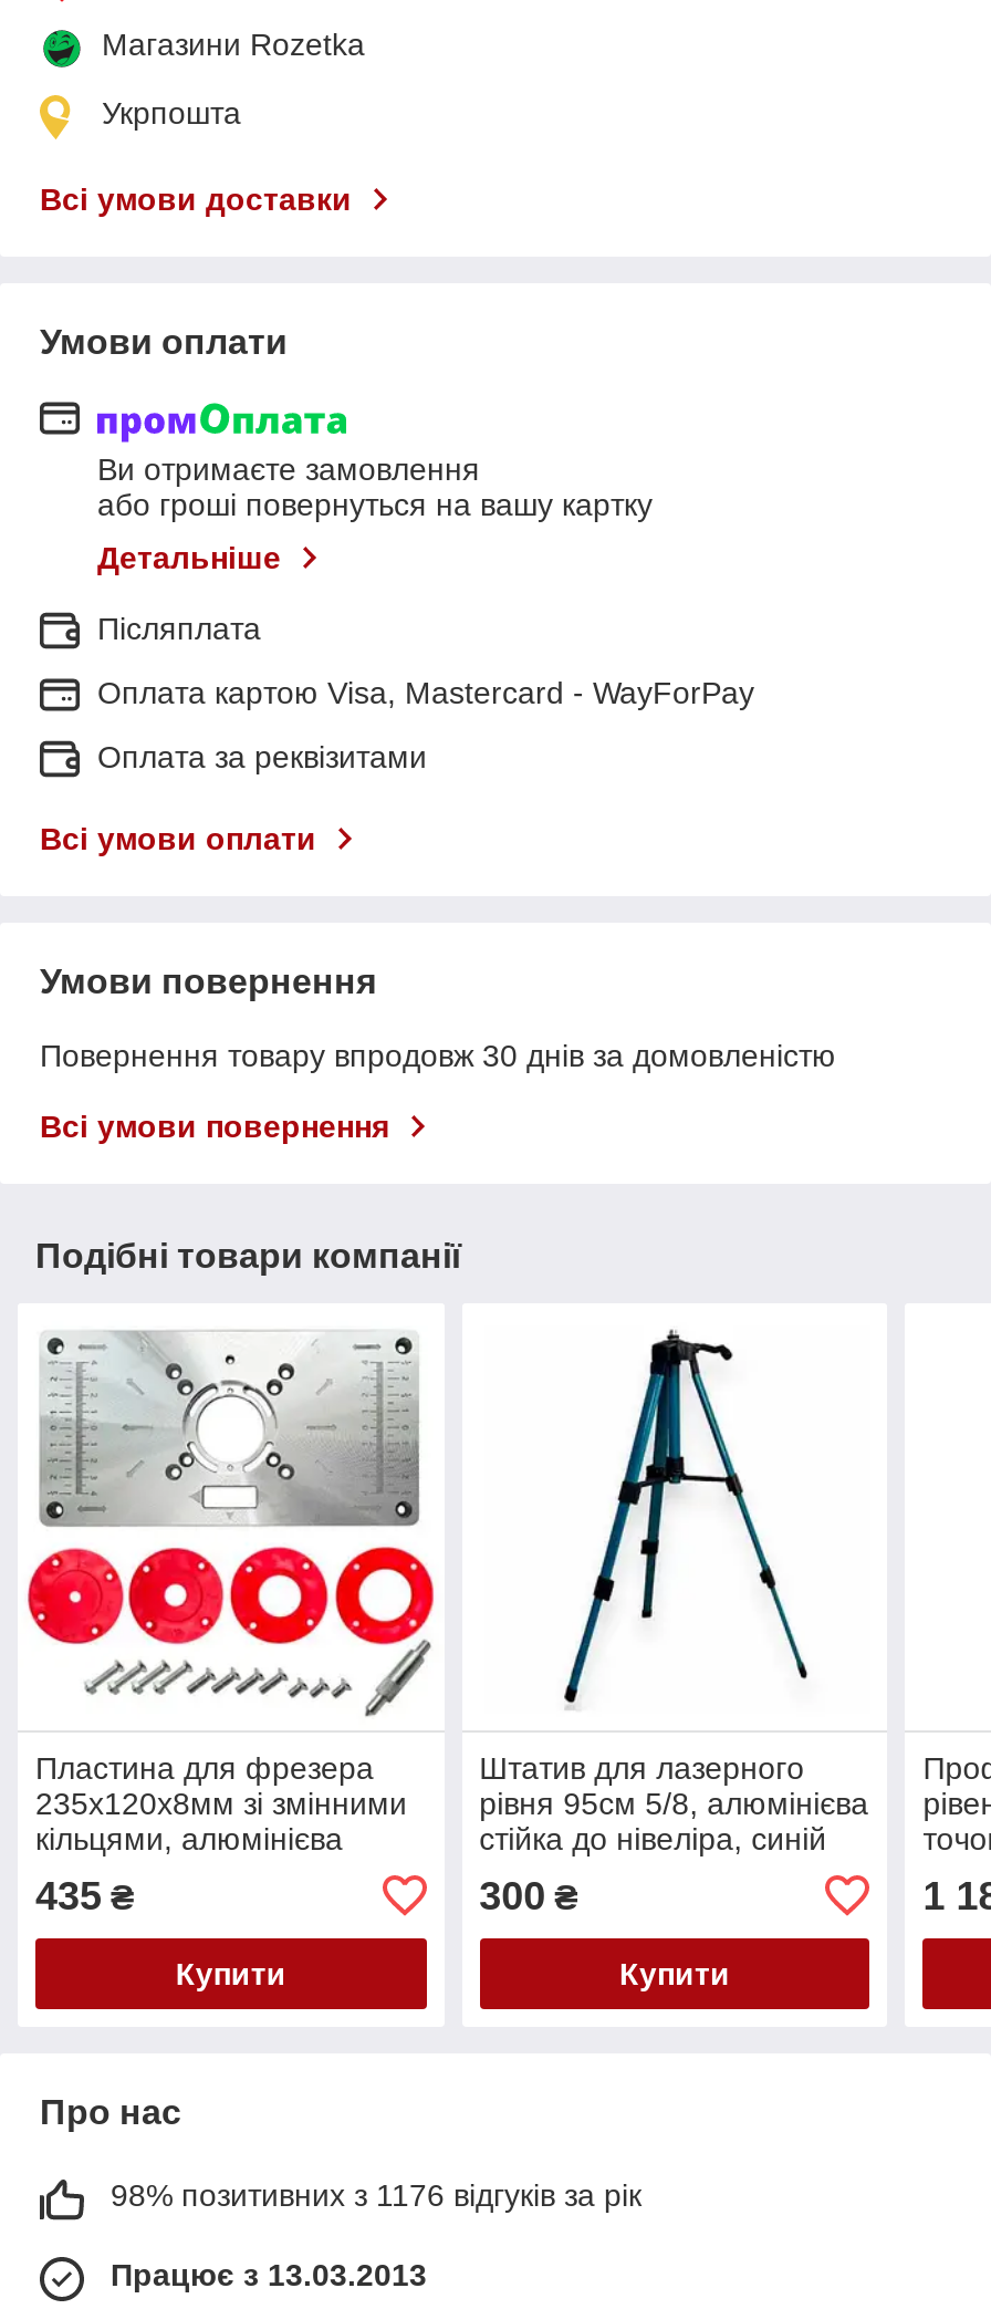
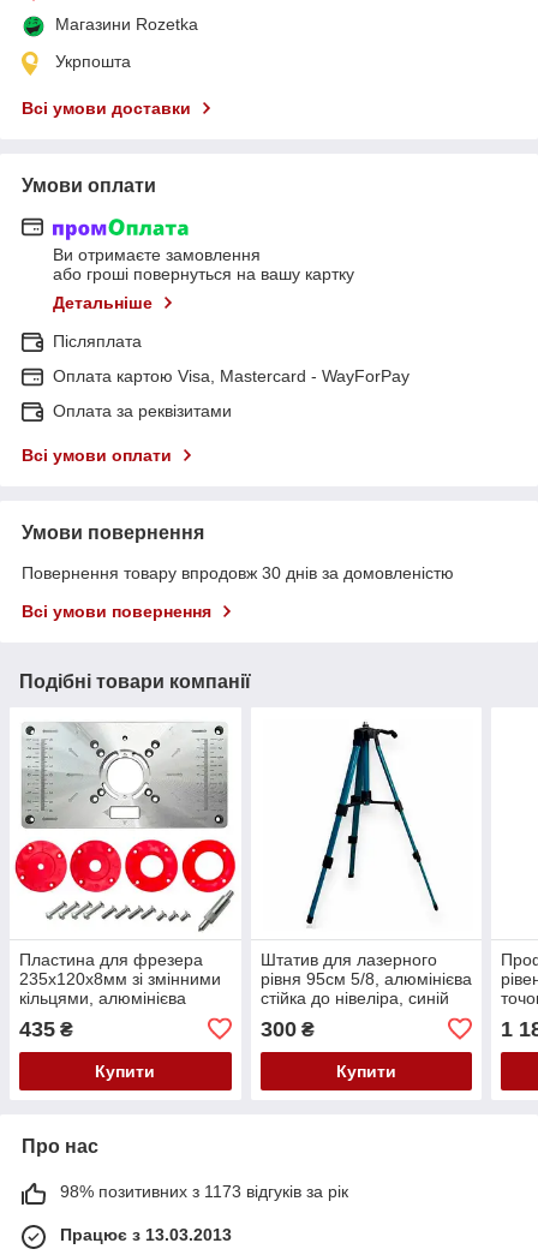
- 98% позитивних з 1176 відгуків за рік
+ 98% позитивних з 1173 відгуків за рік
